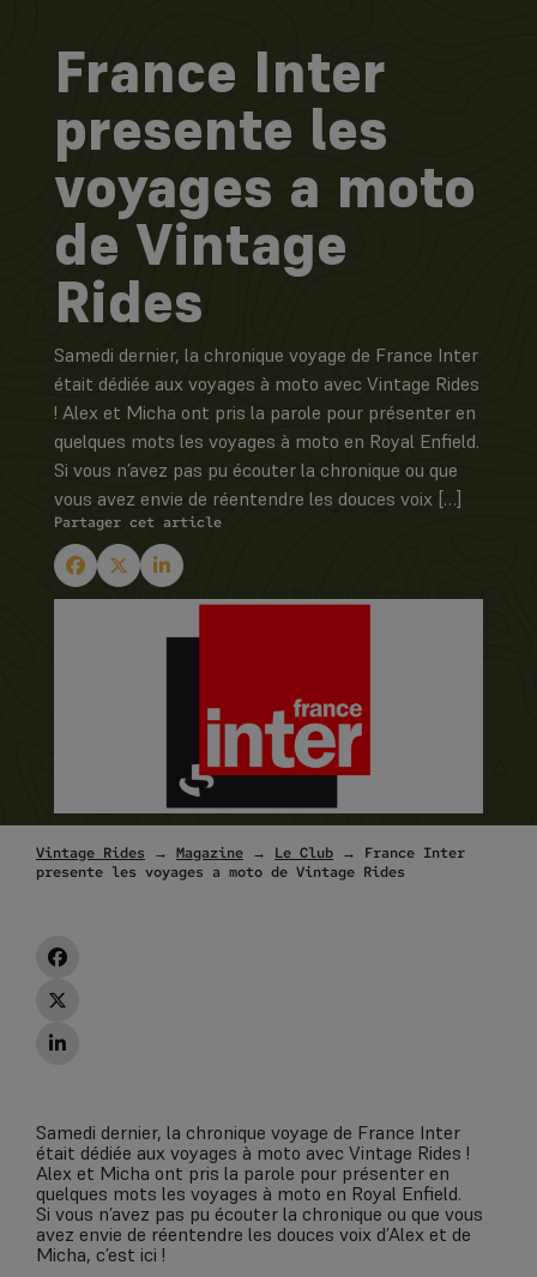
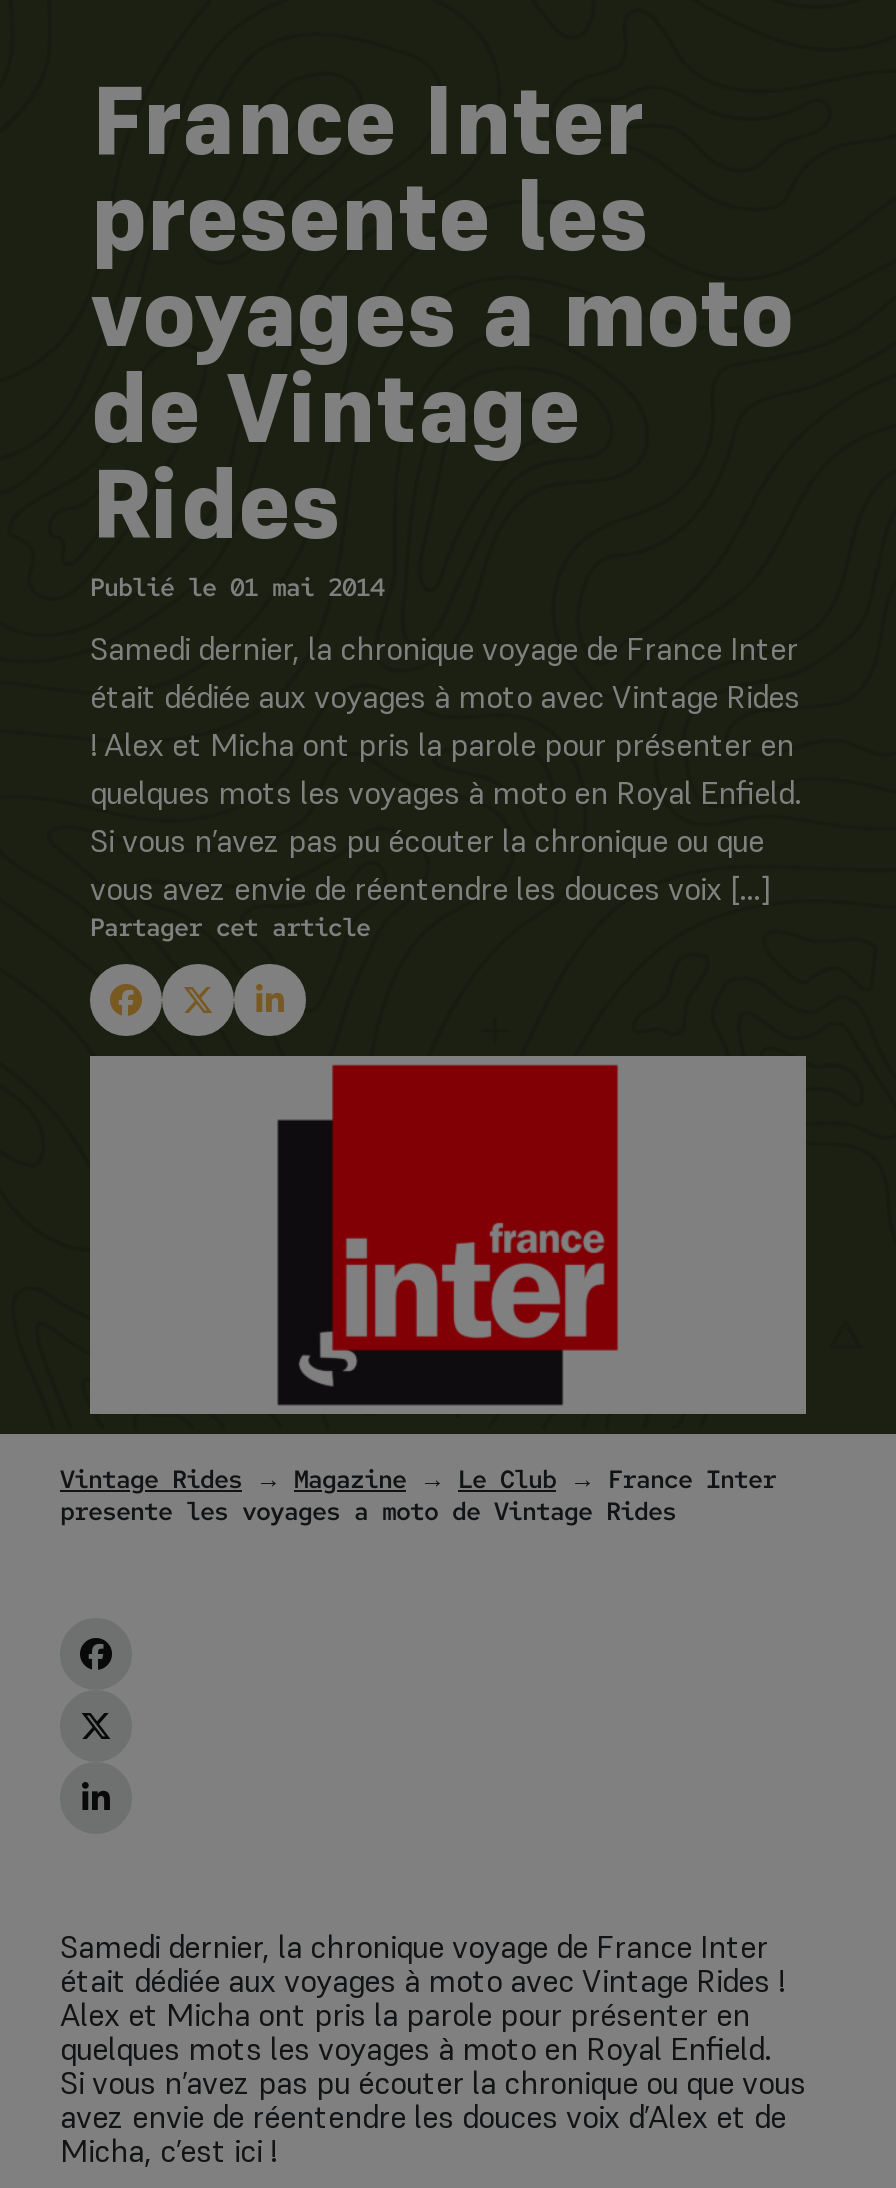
+ Publié le 01 mai 2014
